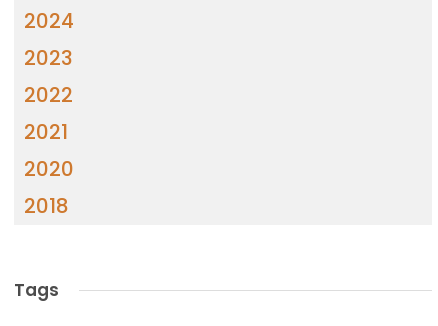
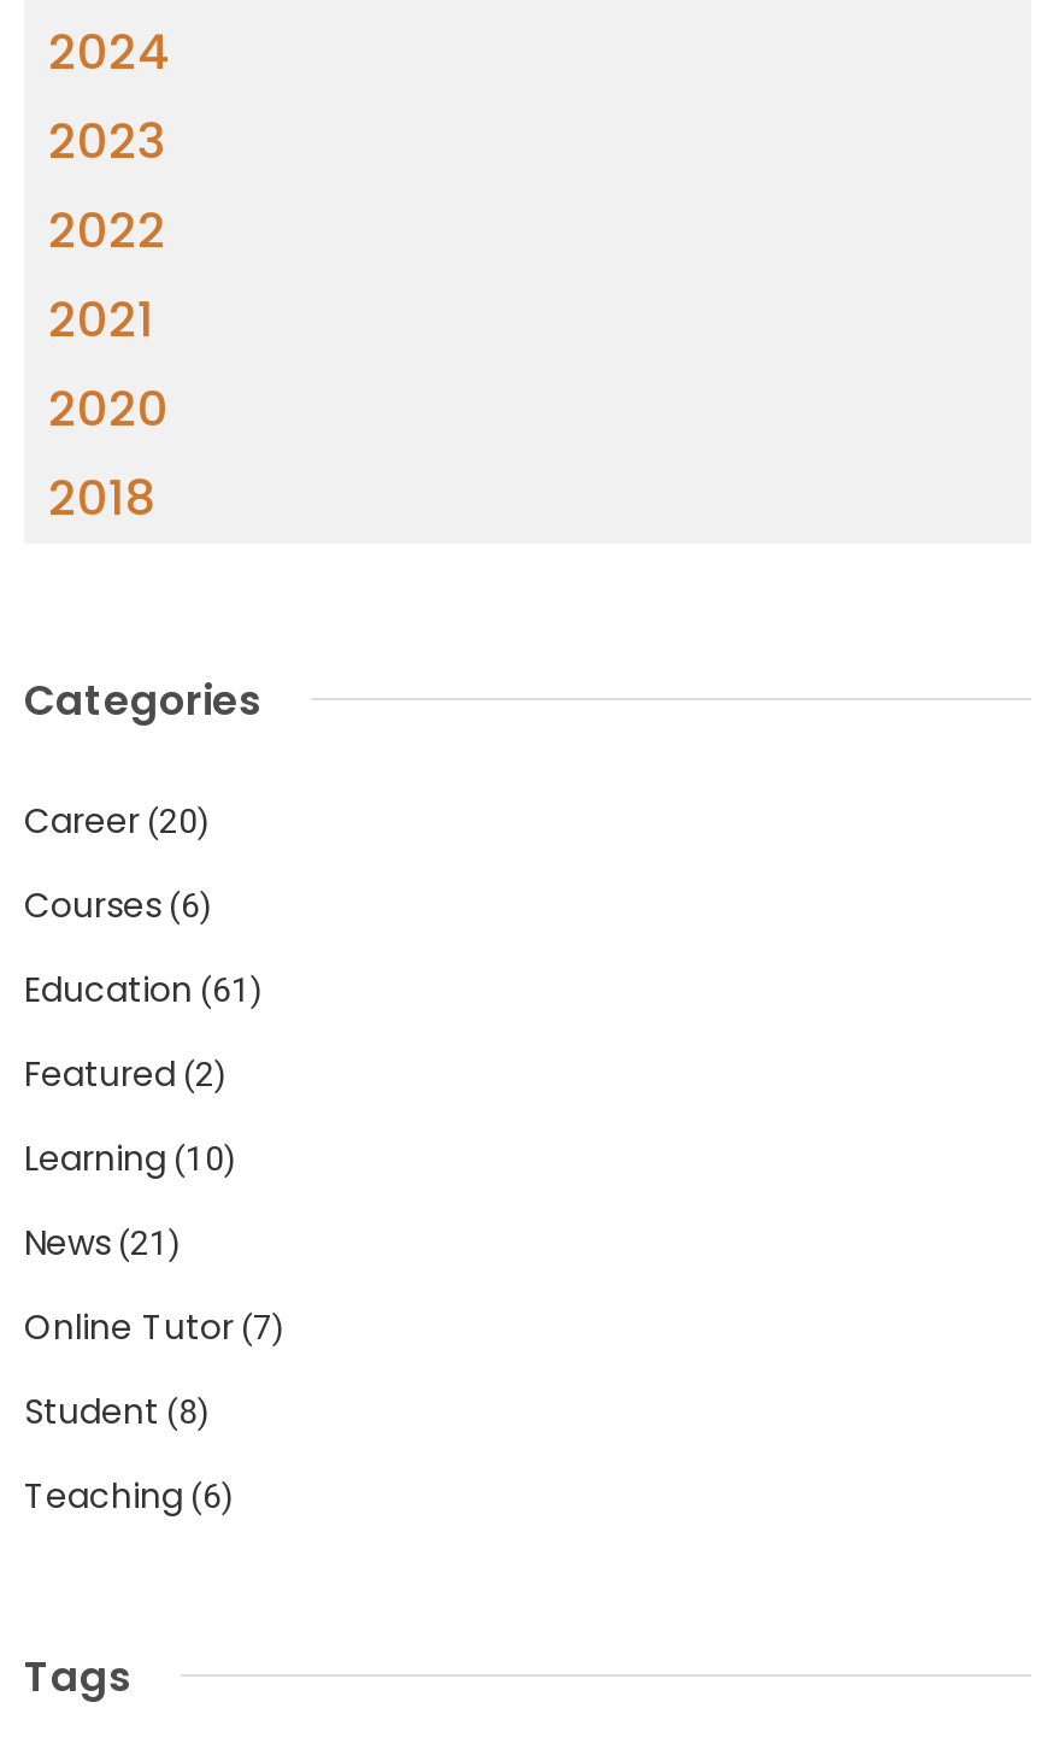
+ Categories
+ Career (20)
+ Courses (6)
+ Education (61)
+ Featured (2)
+ Learning (10)
+ News (21)
+ Online Tutor (7)
+ Student (8)
+ Teaching (6)
